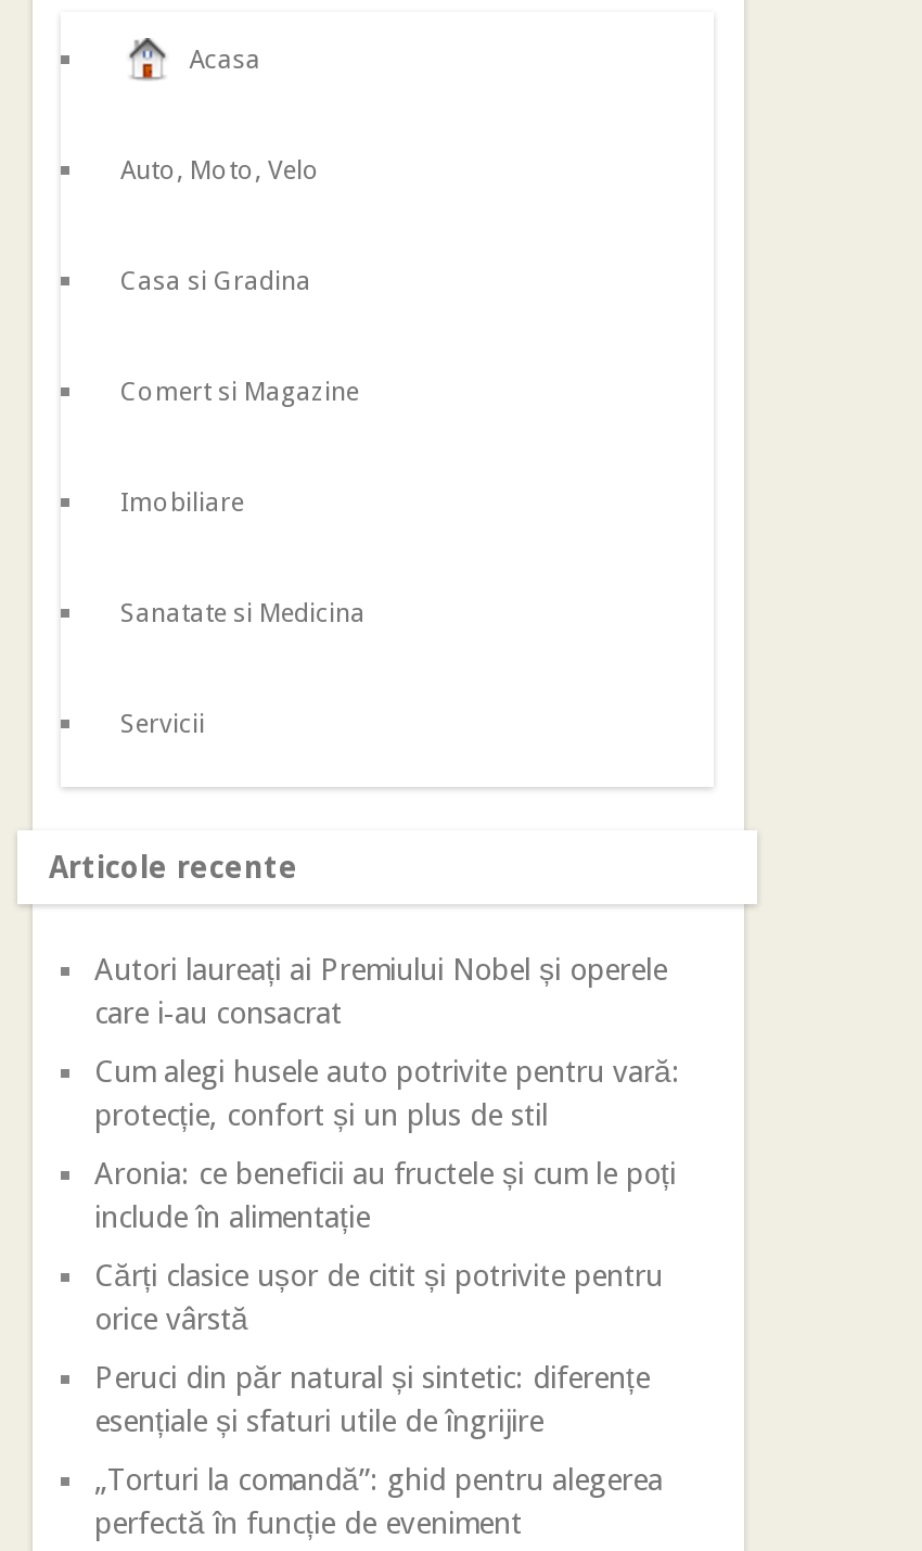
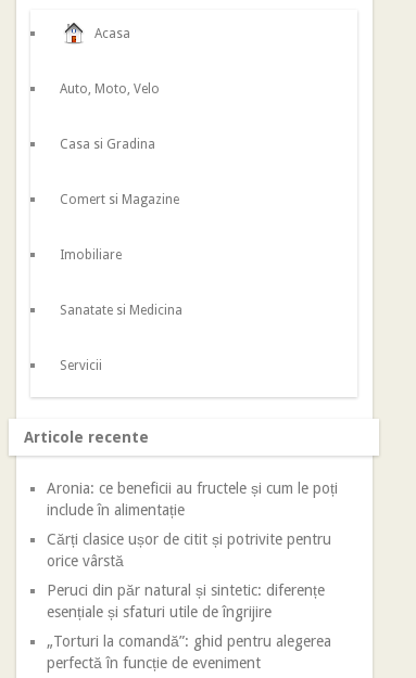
- Autori laureați ai Premiului Nobel și operele
- care i-au consacrat
- Cum alegi husele auto potrivite pentru vară:
- protecție, confort și un plus de stil
